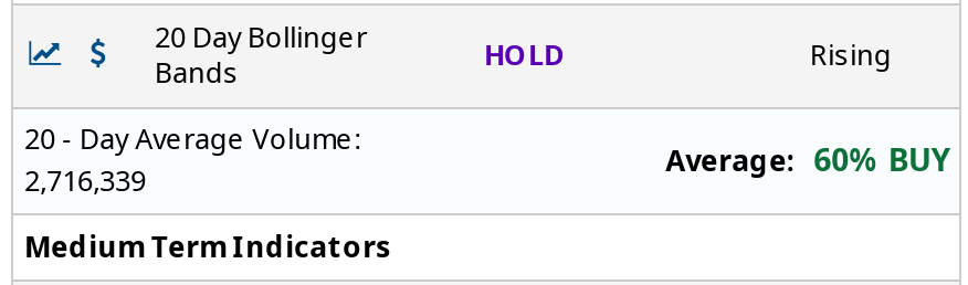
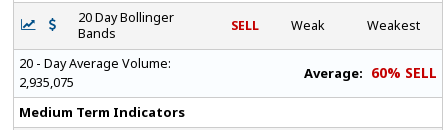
- HOLD
- Rising
+ SELL
+ Weak
+ Weakest

- Average: 60% BUY
+ Average: 60% SELL

- 2,716,339
+ 2,935,075
